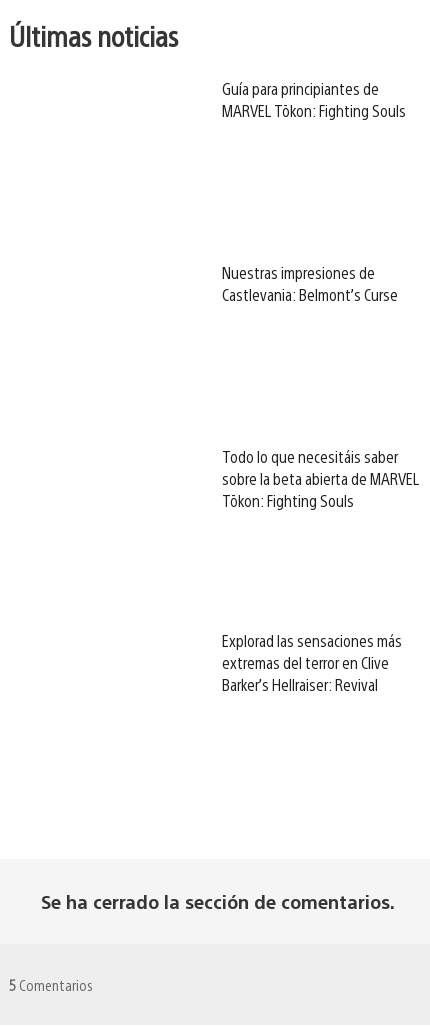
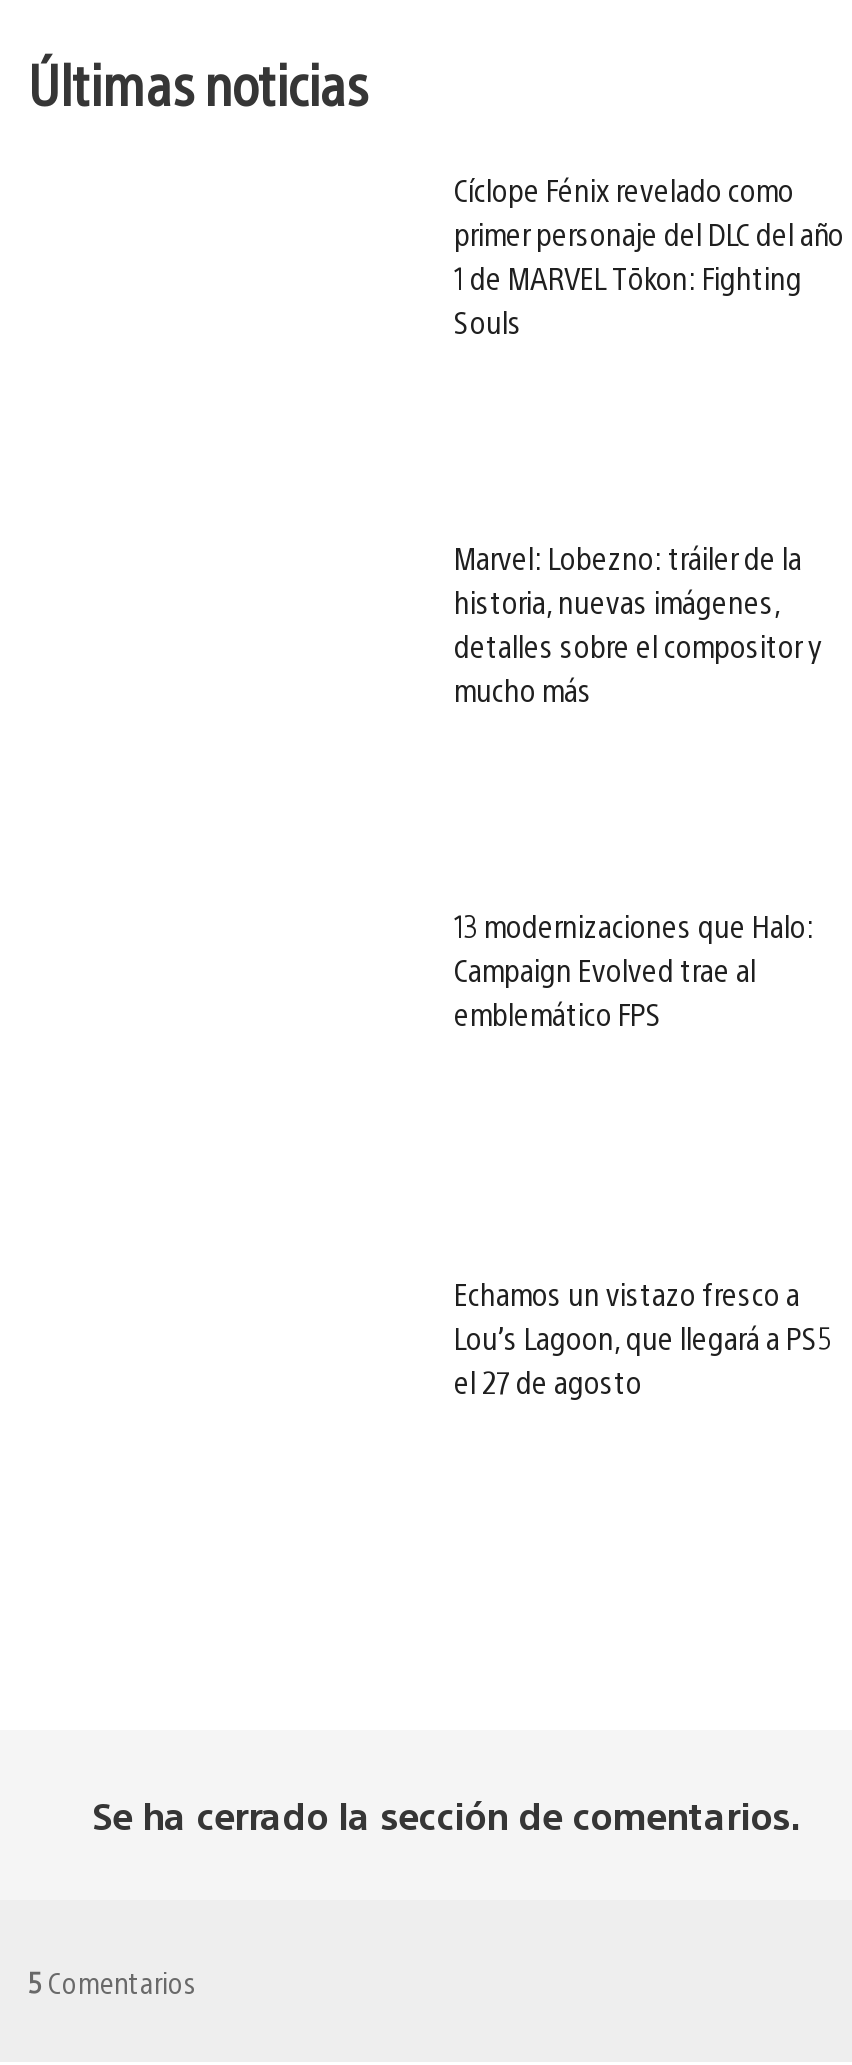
- Guía para principiantes de
- MARVEL Tōkon: Fighting Souls
+ Cíclope Fénix revelado como
+ primer personaje del DLC del año
+ 1 de MARVEL Tōkon: Fighting
+ Souls

- Nuestras impresiones de
- Castlevania: Belmont’s Curse
+ Marvel: Lobezno: tráiler de la
+ historia, nuevas imágenes,
+ detalles sobre el compositor y
+ mucho más

- Todo lo que necesitáis saber
- sobre la beta abierta de MARVEL
- Tōkon: Fighting Souls
+ 13 modernizaciones que Halo:
+ Campaign Evolved trae al
+ emblemático FPS

- Explorad las sensaciones más
- extremas del terror en Clive
- Barker’s Hellraiser: Revival
+ Echamos un vistazo fresco a
+ Lou’s Lagoon, que llegará a PS5
+ el 27 de agosto
